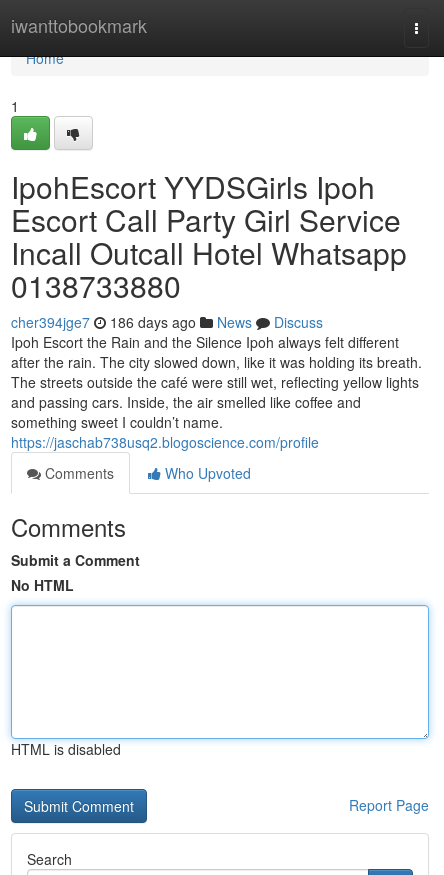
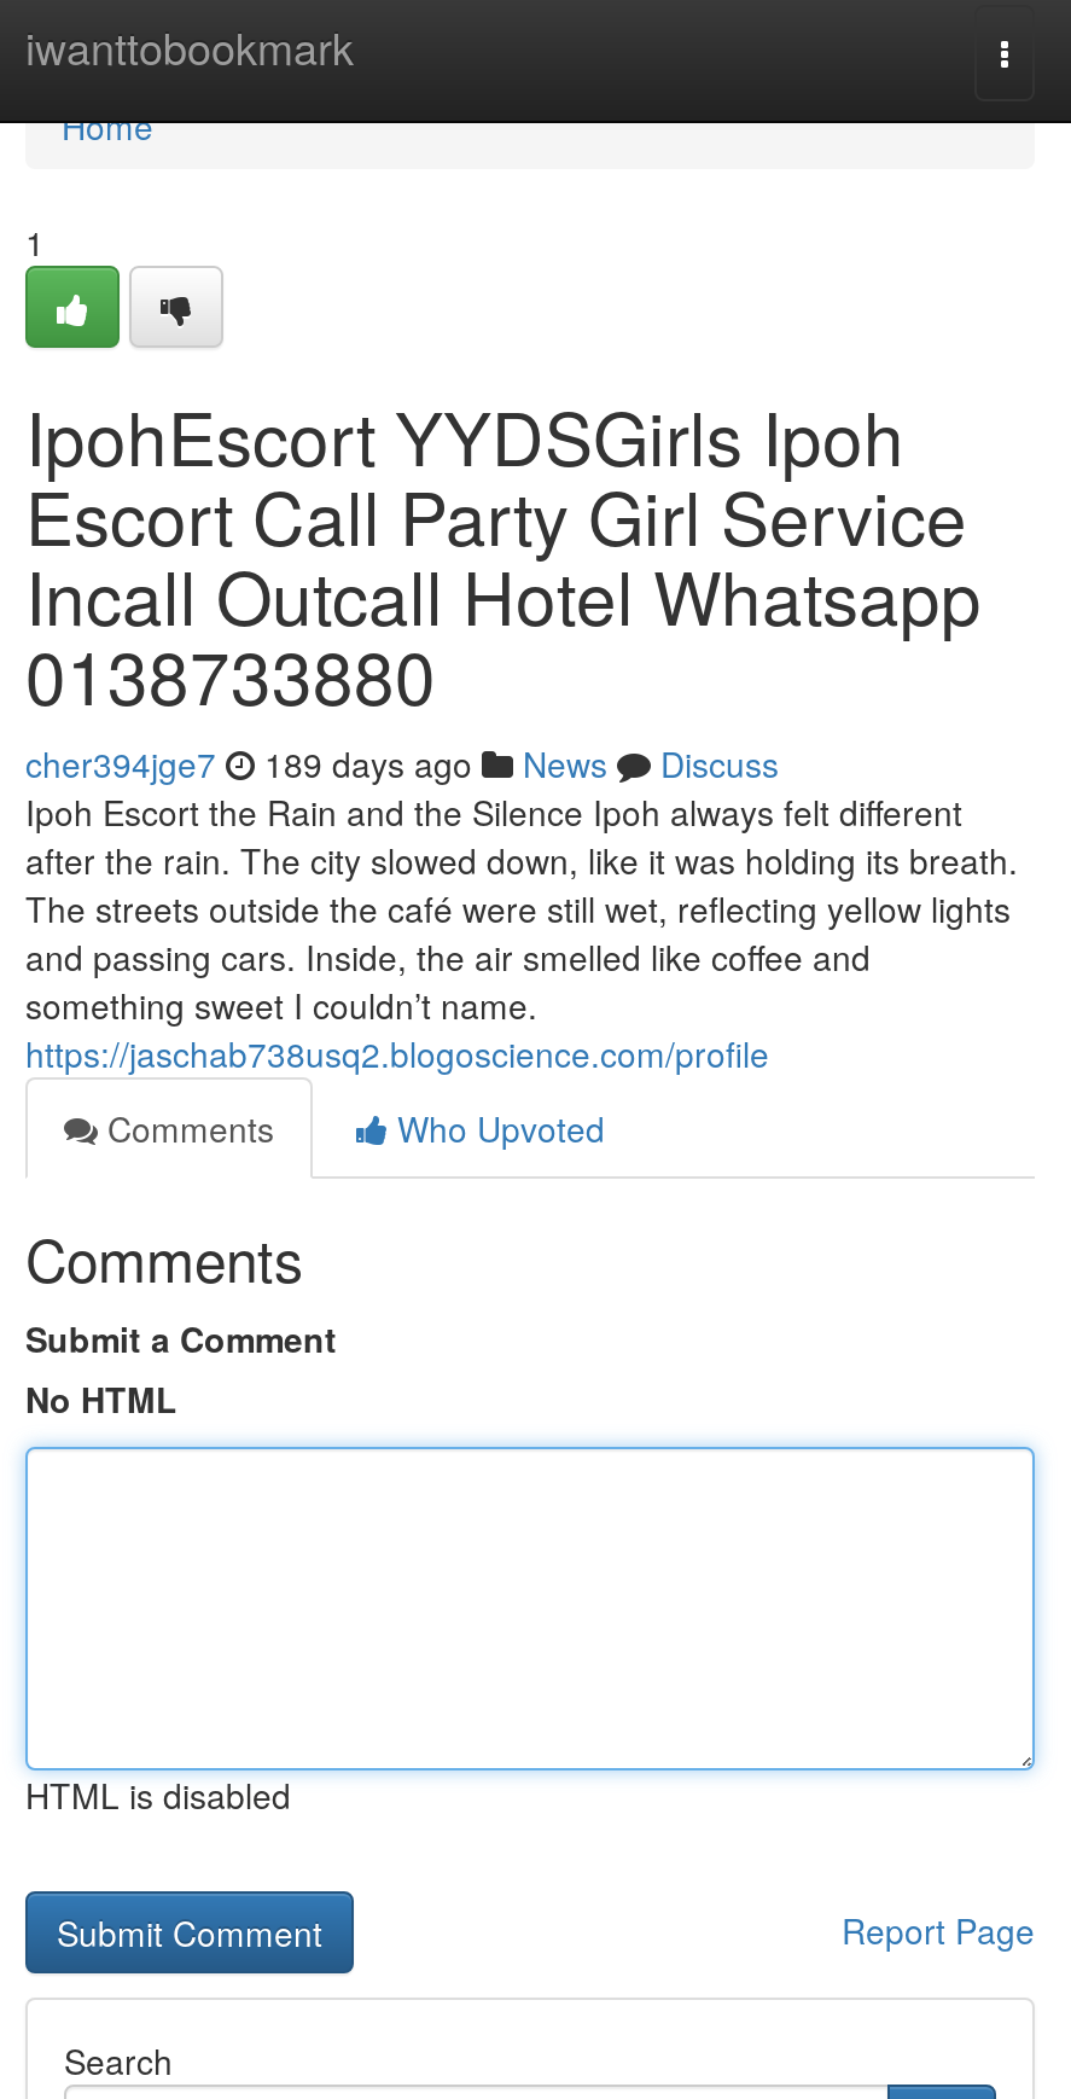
- cher394jge7 186 days ago News Discuss
+ cher394jge7 189 days ago News Discuss
